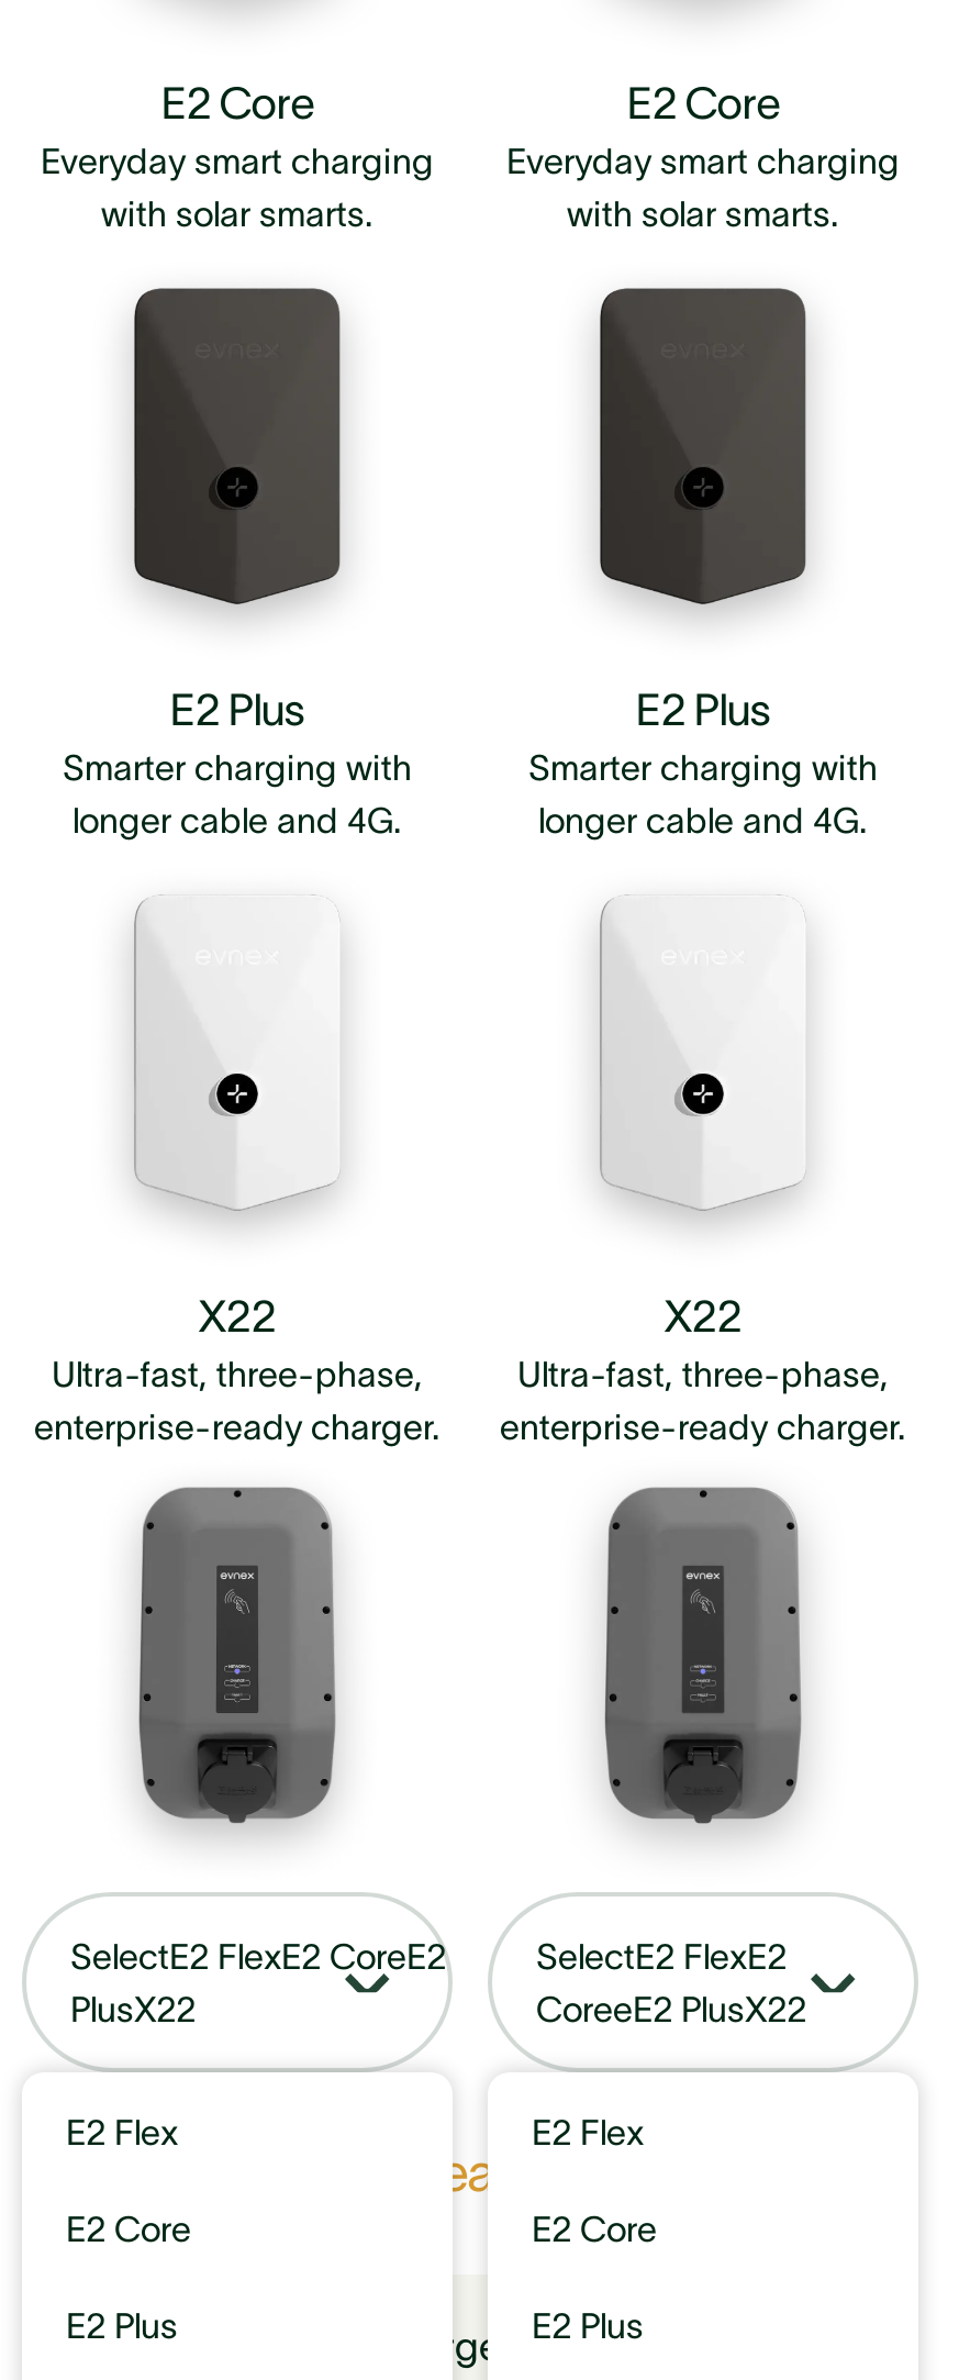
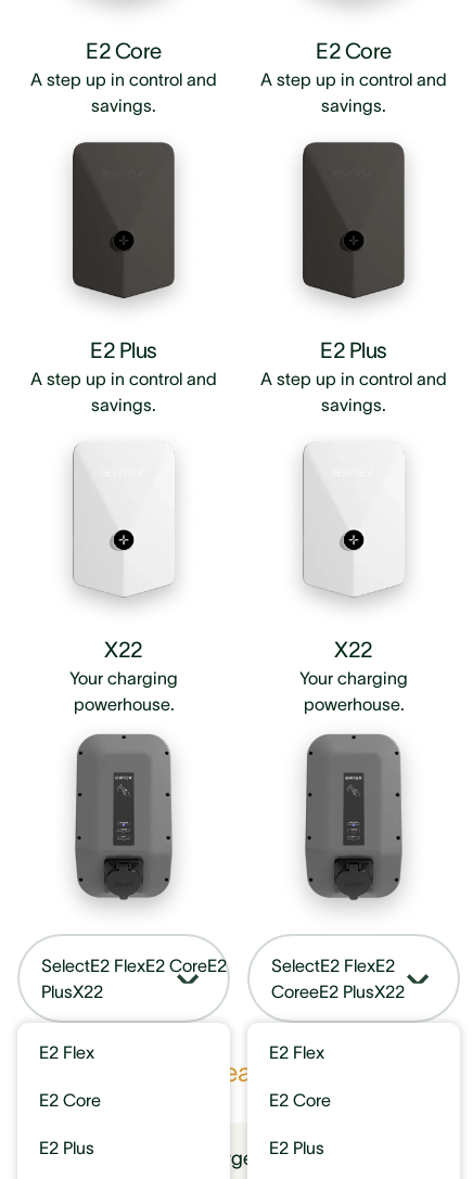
- Everyday smart charging
- with solar smarts.
+ A step up in control and
+ savings.

- Everyday smart charging
- with solar smarts.
+ A step up in control and
+ savings.

- Smarter charging with
- longer cable and 4G.
+ A step up in control and
+ savings.

- Smarter charging with
- longer cable and 4G.
+ A step up in control and
+ savings.

- Ultra-fast, three-phase,
- enterprise-ready charger.
+ Your charging
+ powerhouse.

- Ultra-fast, three-phase,
- enterprise-ready charger.
+ Your charging
+ powerhouse.
